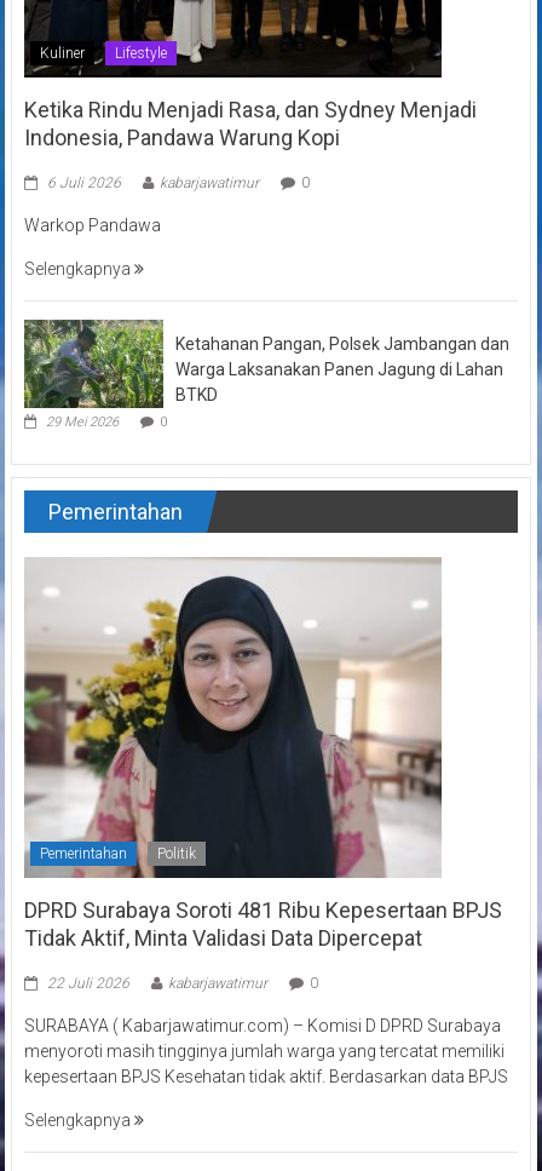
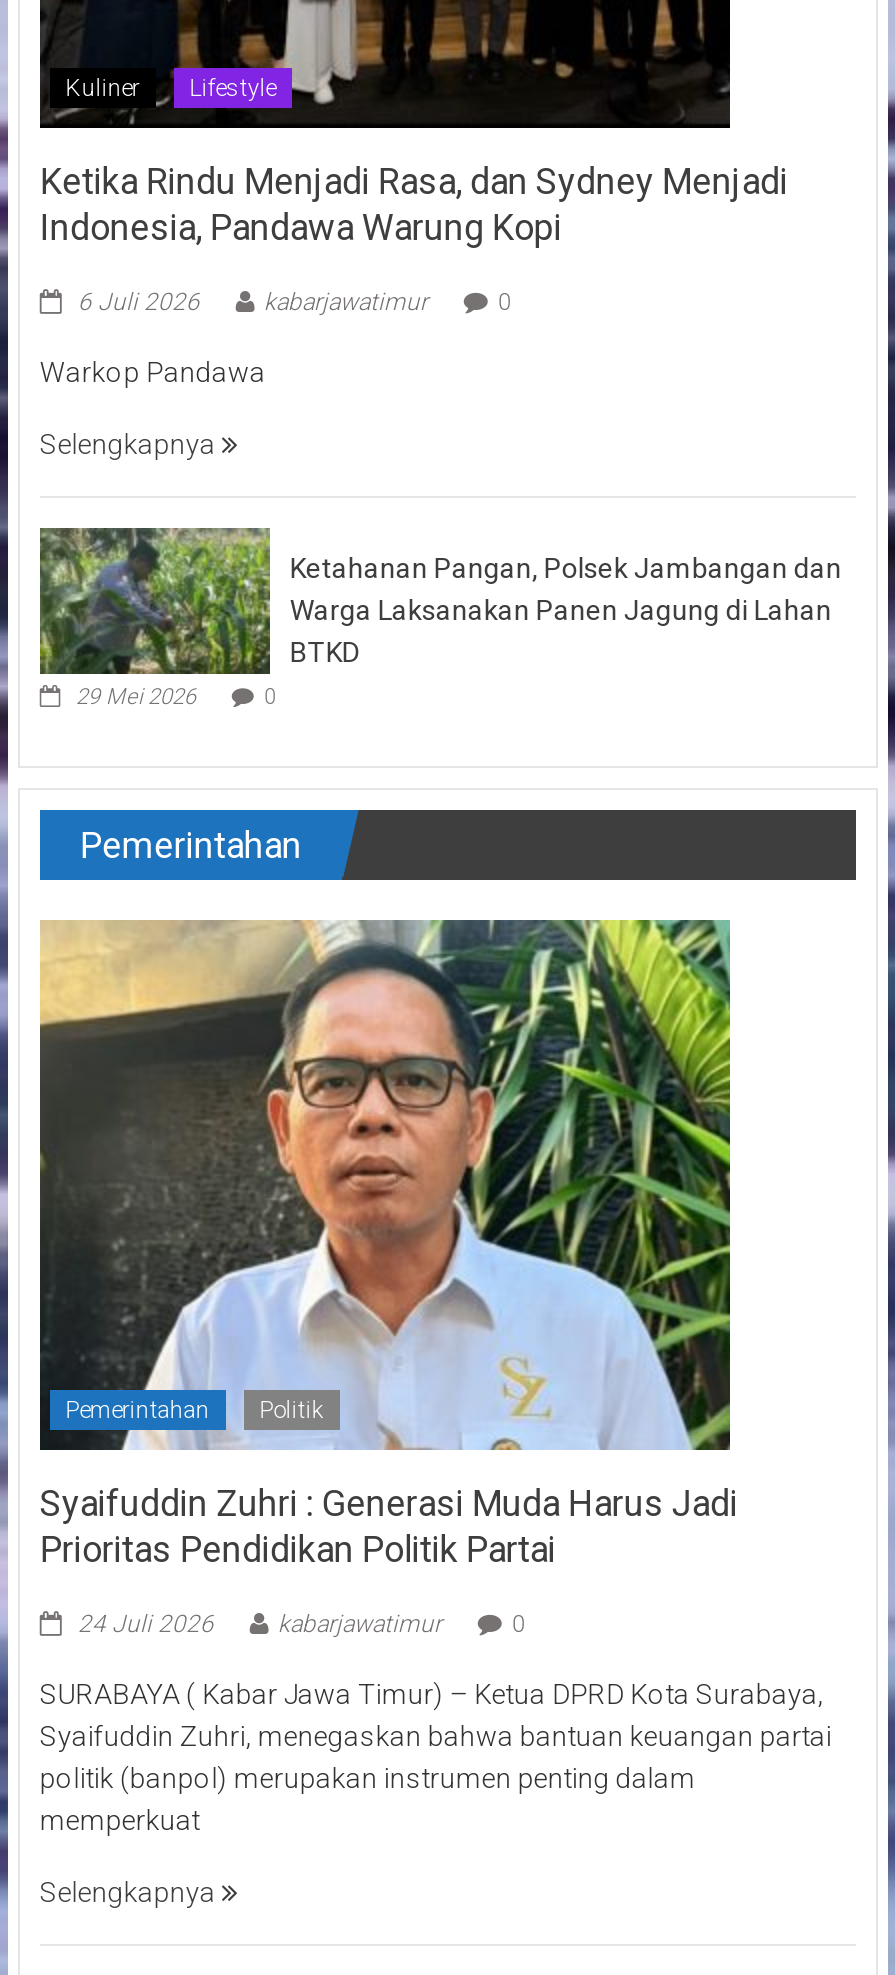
- [image]
- DPRD Surabaya Soroti 481 Ribu Kepesertaan BPJS
- Tidak Aktif, Minta Validasi Data Dipercepat
+ [image]
+ Syaifuddin Zuhri : Generasi Muda Harus Jadi
+ Prioritas Pendidikan Politik Partai

- 22 Juli 2026
+ 24 Juli 2026

- SURABAYA ( Kabarjawatimur.com) – Komisi D DPRD Surabaya
- menyoroti masih tingginya jumlah warga yang tercatat memiliki
- kepesertaan BPJS Kesehatan tidak aktif. Berdasarkan data BPJS
+ SURABAYA ( Kabar Jawa Timur) – Ketua DPRD Kota Surabaya,
+ Syaifuddin Zuhri, menegaskan bahwa bantuan keuangan partai
+ politik (banpol) merupakan instrumen penting dalam
+ memperkuat
